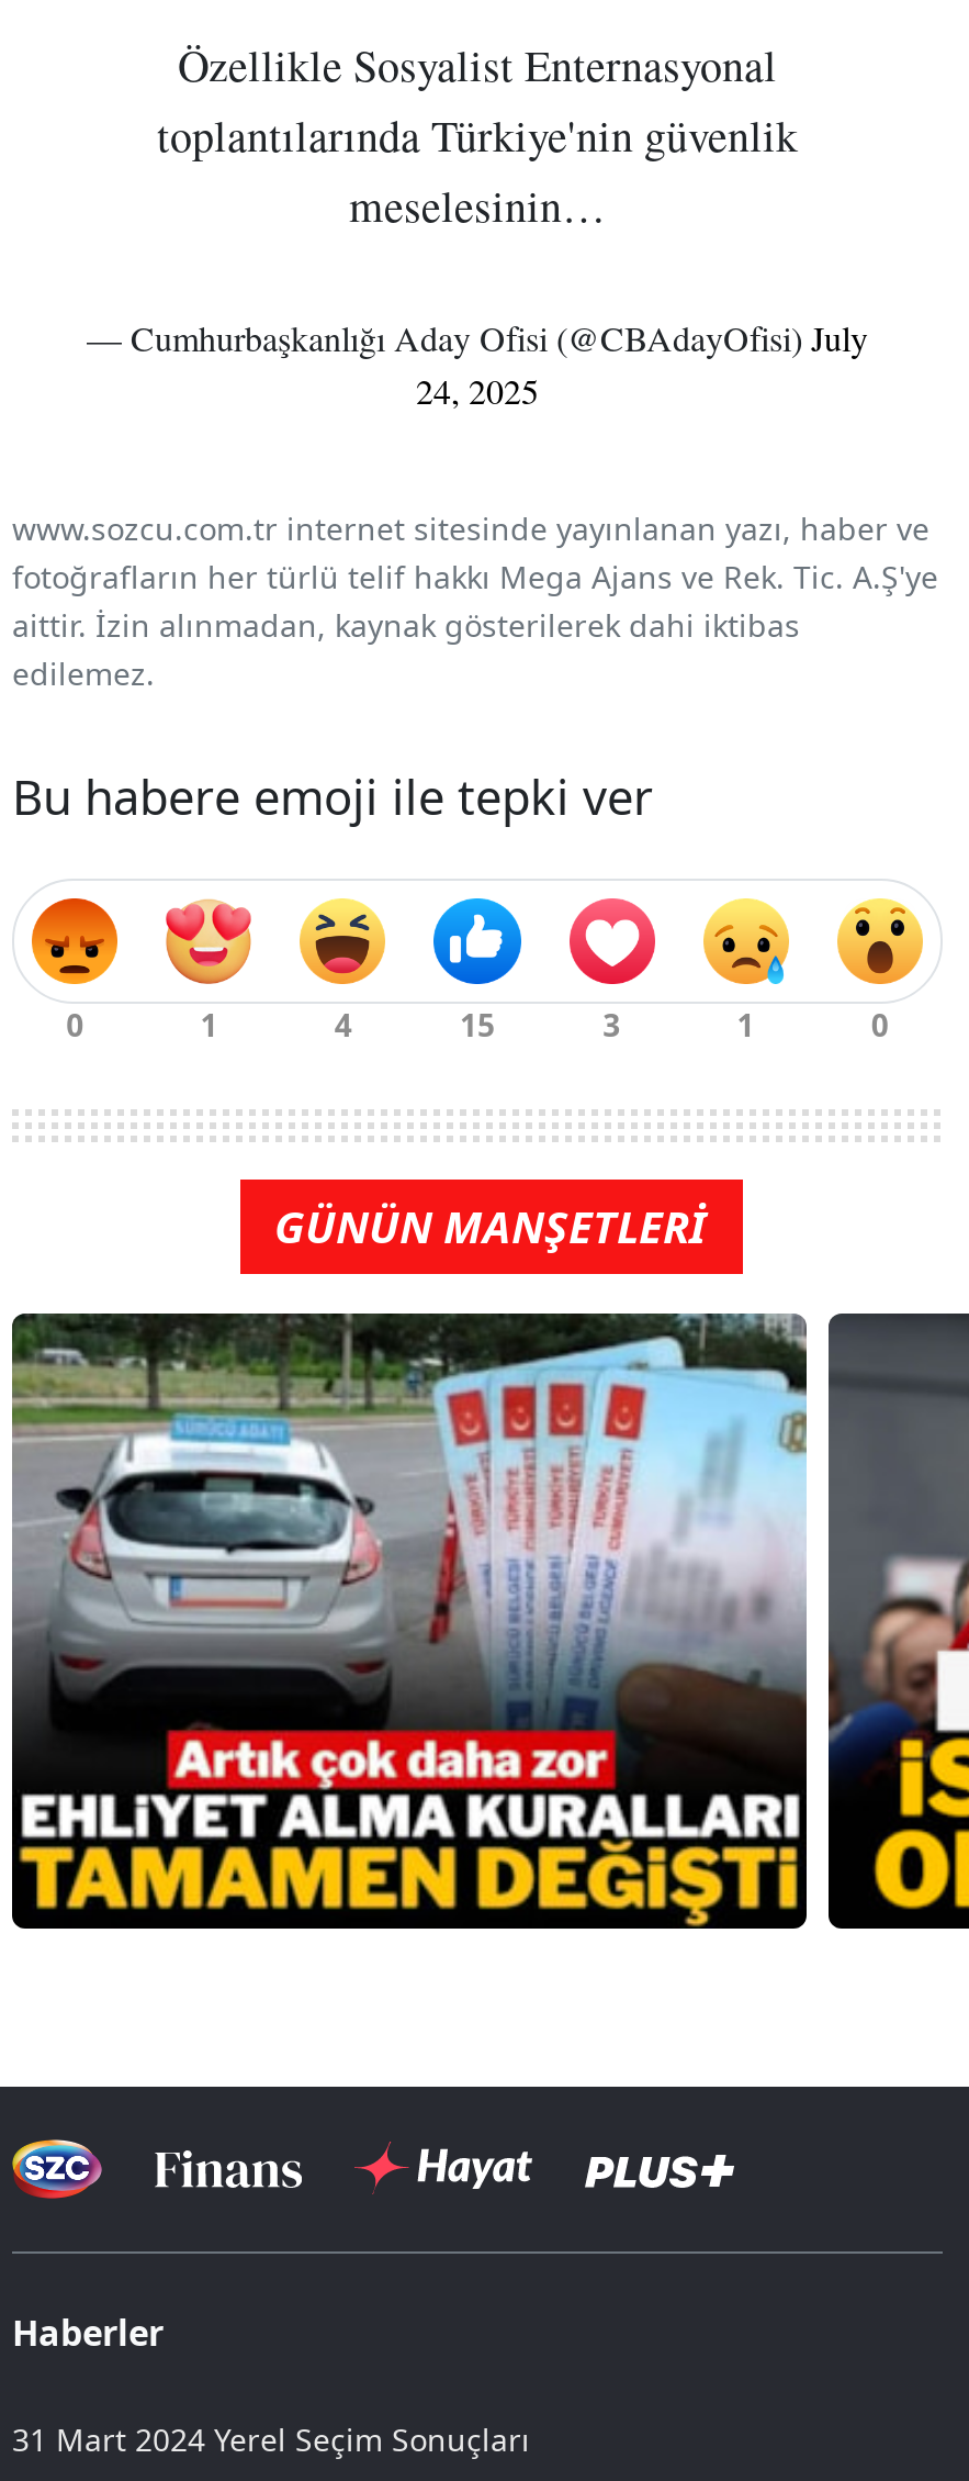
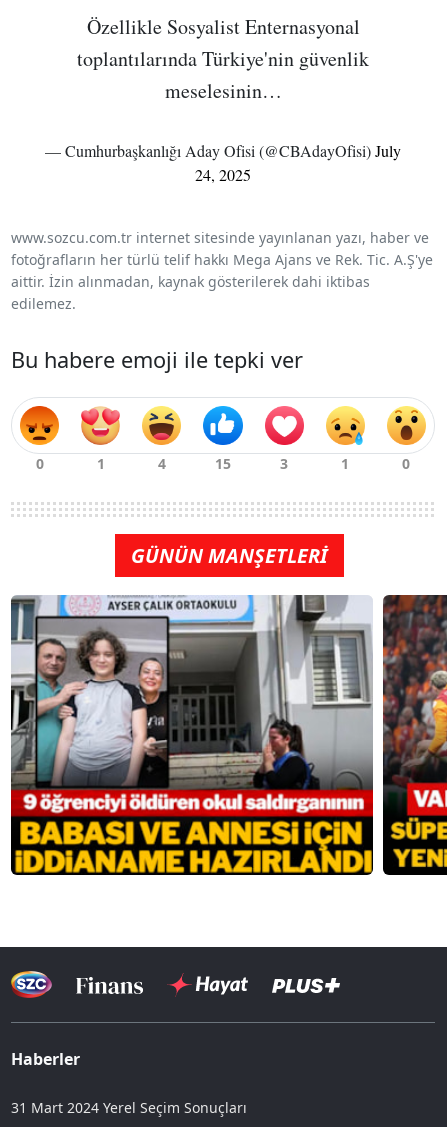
- [image]
+ [image]

- [image]
+ [image]
